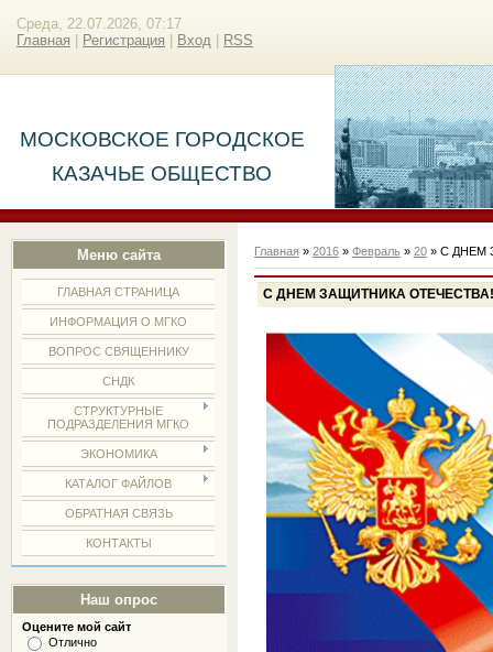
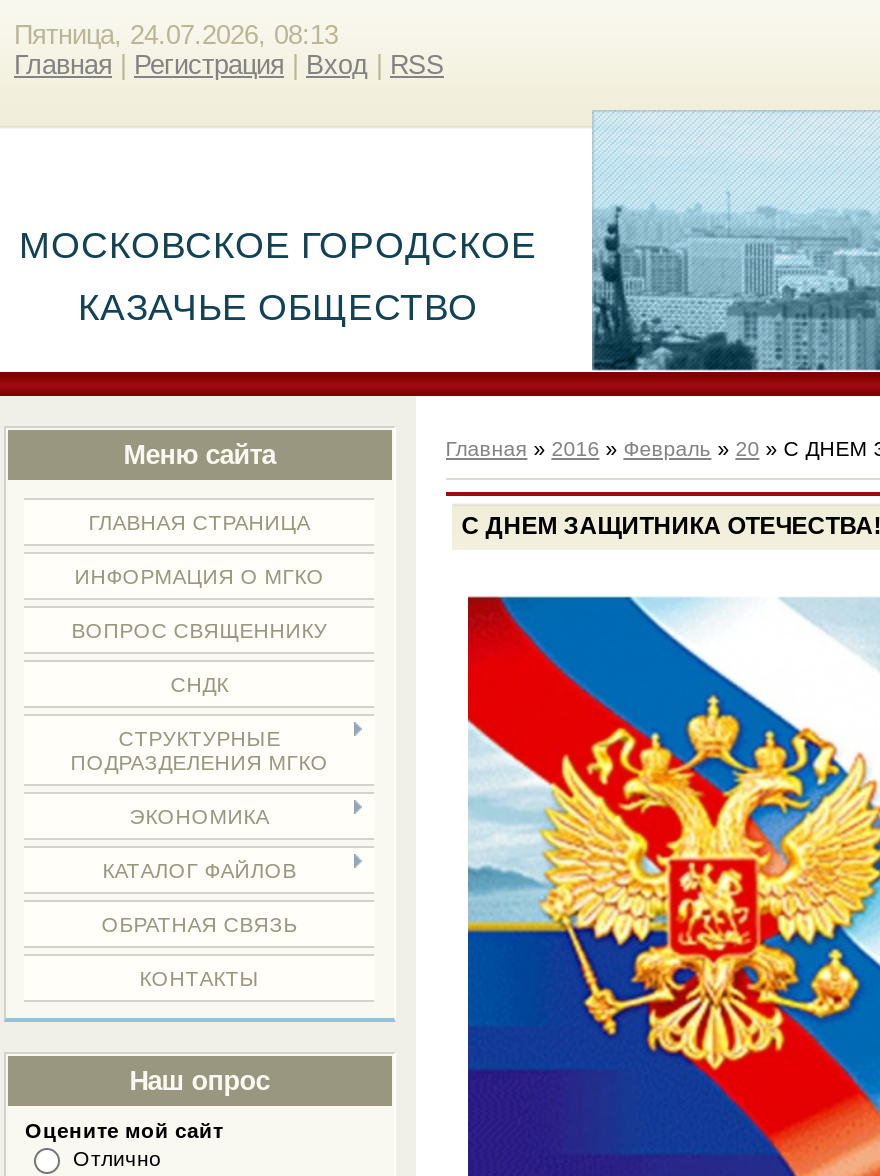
- Среда, 22.07.2026, 07:17
+ Пятница, 24.07.2026, 08:13
